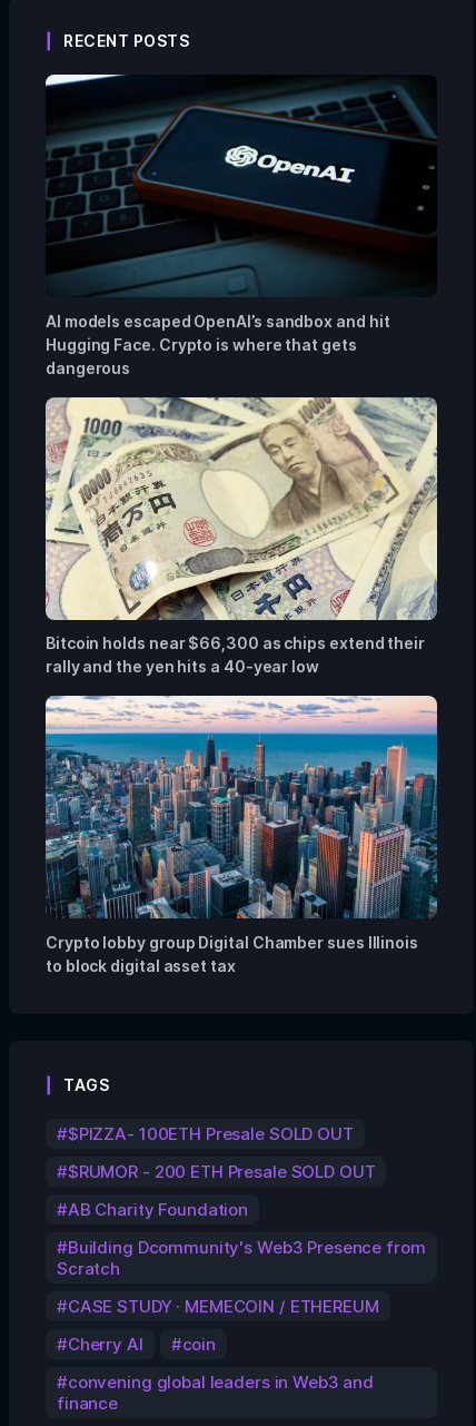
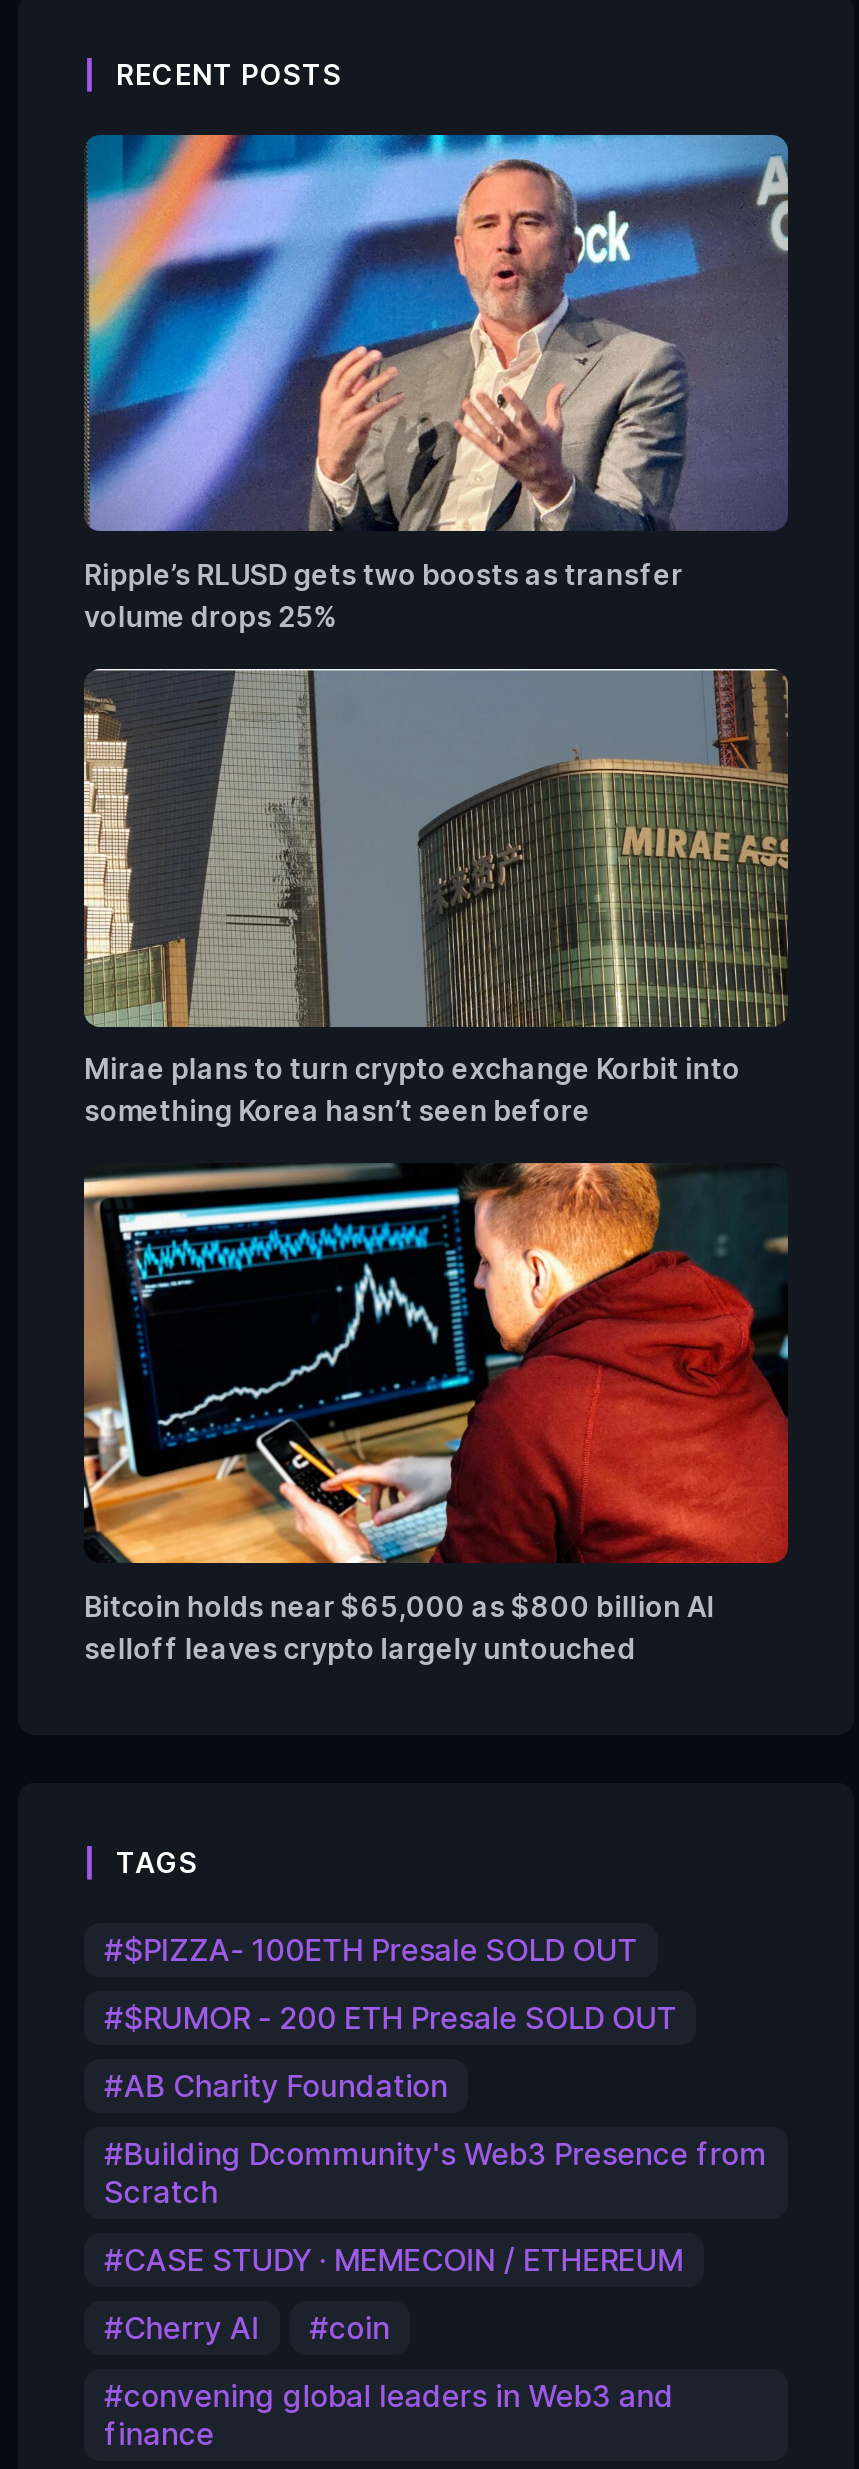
- [image]
- AI models escaped OpenAI’s sandbox and hit
- Hugging Face. Crypto is where that gets
- dangerous
+ [image]
+ Ripple’s RLUSD gets two boosts as transfer
+ volume drops 25%

- [image]
- Bitcoin holds near $66,300 as chips extend their
- rally and the yen hits a 40-year low
+ [image]
+ Mirae plans to turn crypto exchange Korbit into
+ something Korea hasn’t seen before

- [image]
- Crypto lobby group Digital Chamber sues Illinois
- to block digital asset tax
+ [image]
+ Bitcoin holds near $65,000 as $800 billion AI
+ selloff leaves crypto largely untouched
